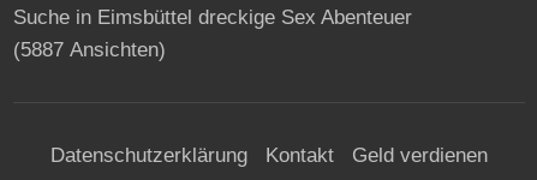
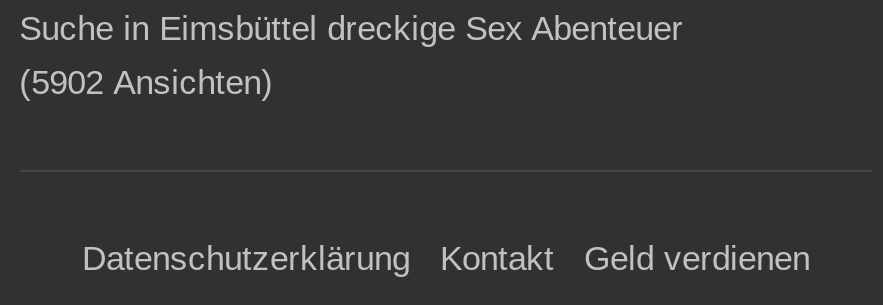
- (5887 Ansichten)
+ (5902 Ansichten)
